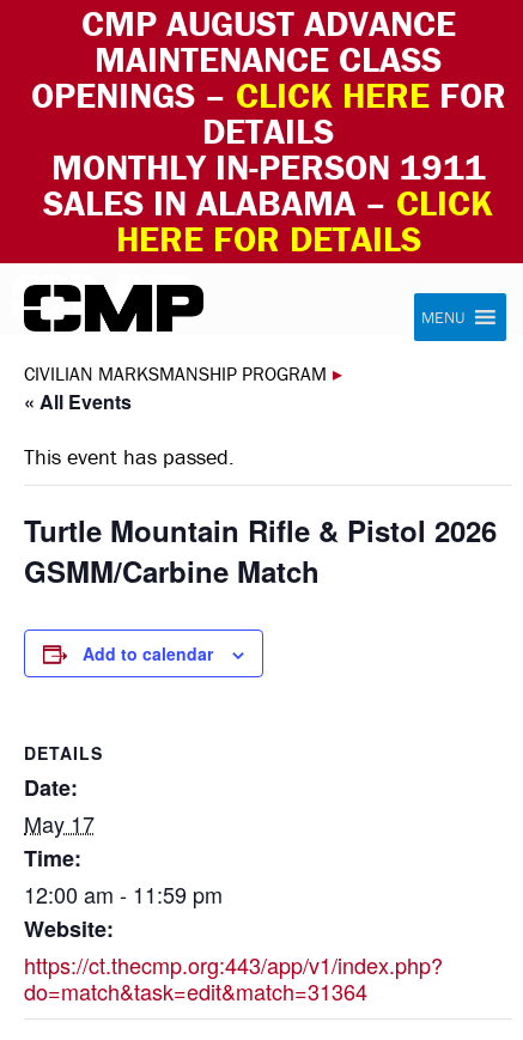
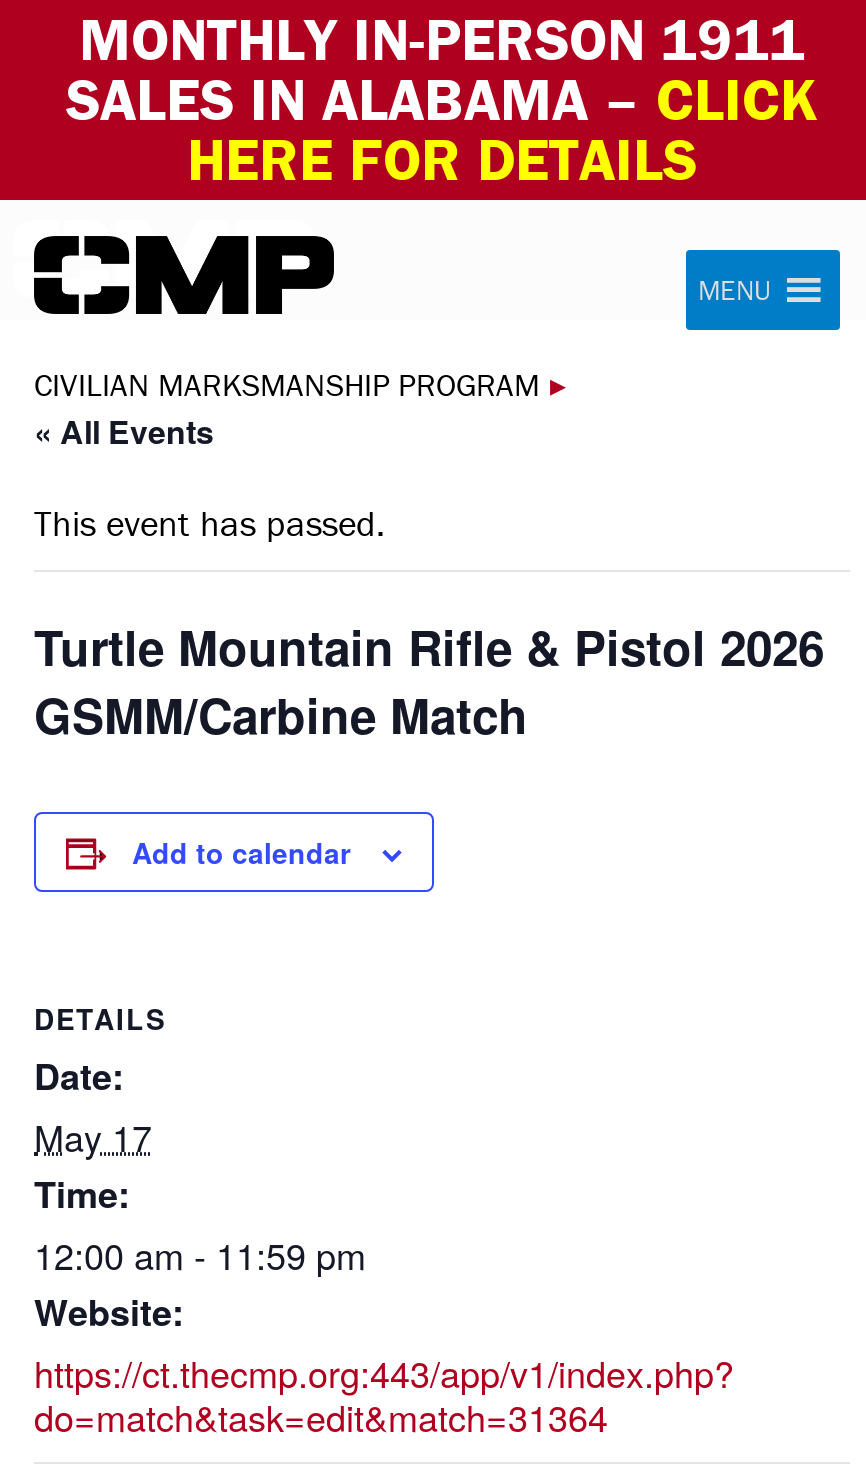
- CMP AUGUST ADVANCE
- MAINTENANCE CLASS
- OPENINGS – CLICK HERE FOR
- DETAILS
